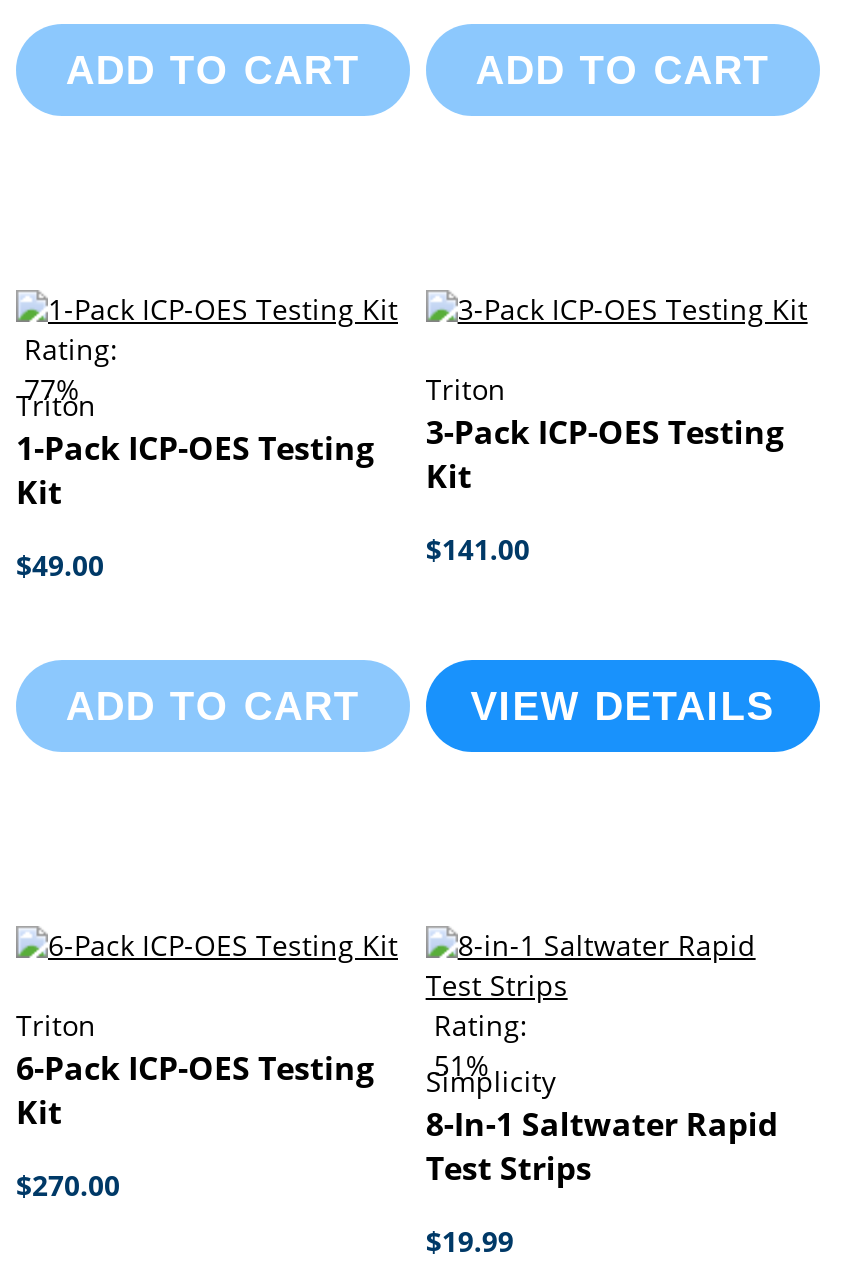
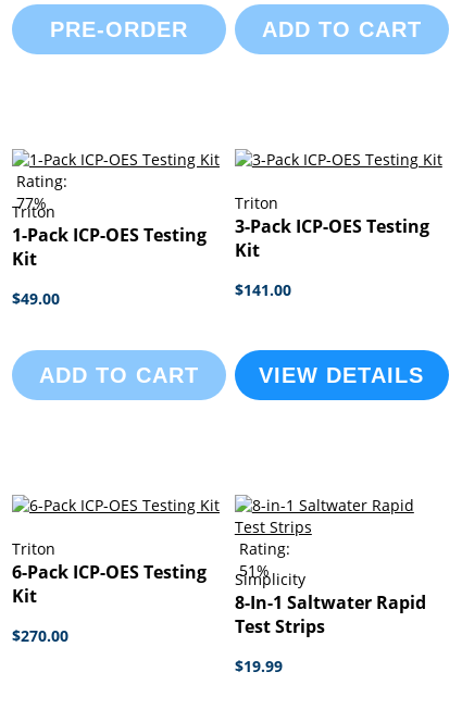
- ADD TO CART
+ PRE-ORDER
